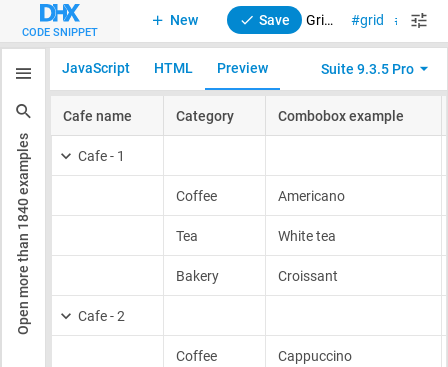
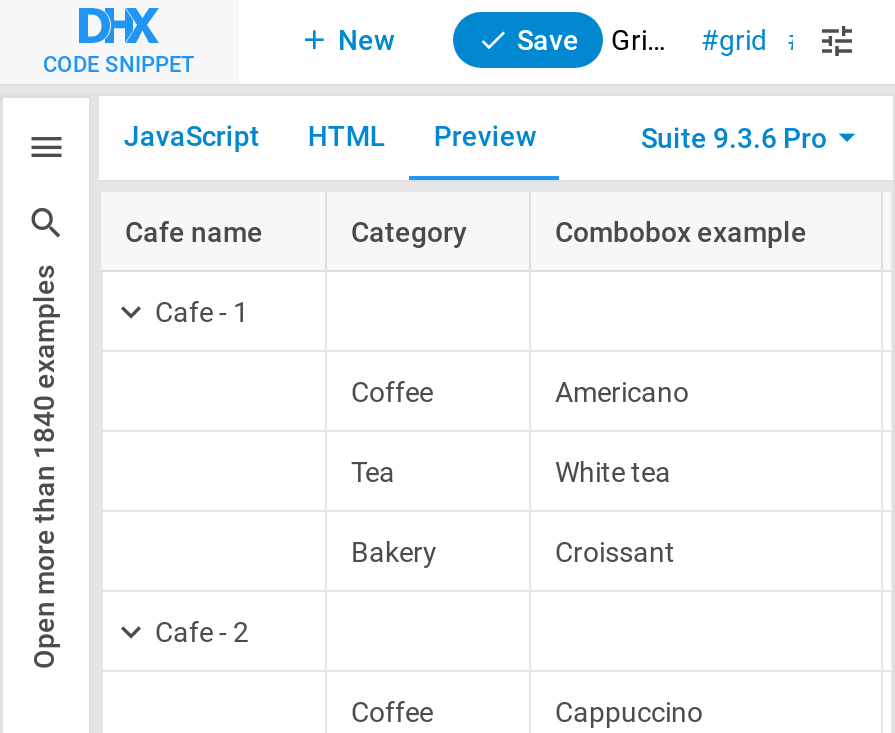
- Suite 9.3.5 Pro
+ Suite 9.3.6 Pro
